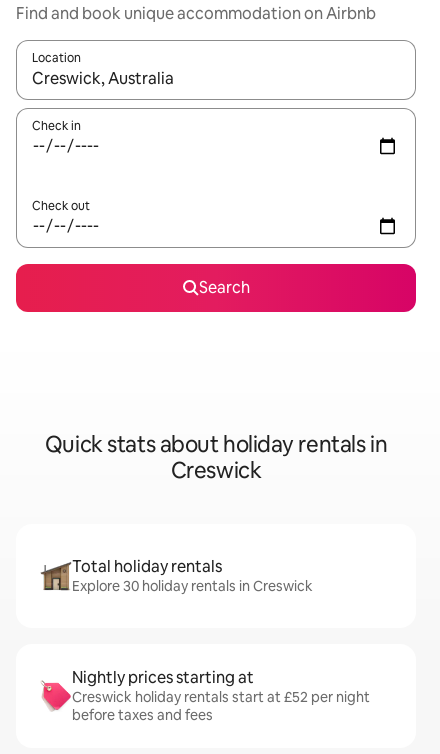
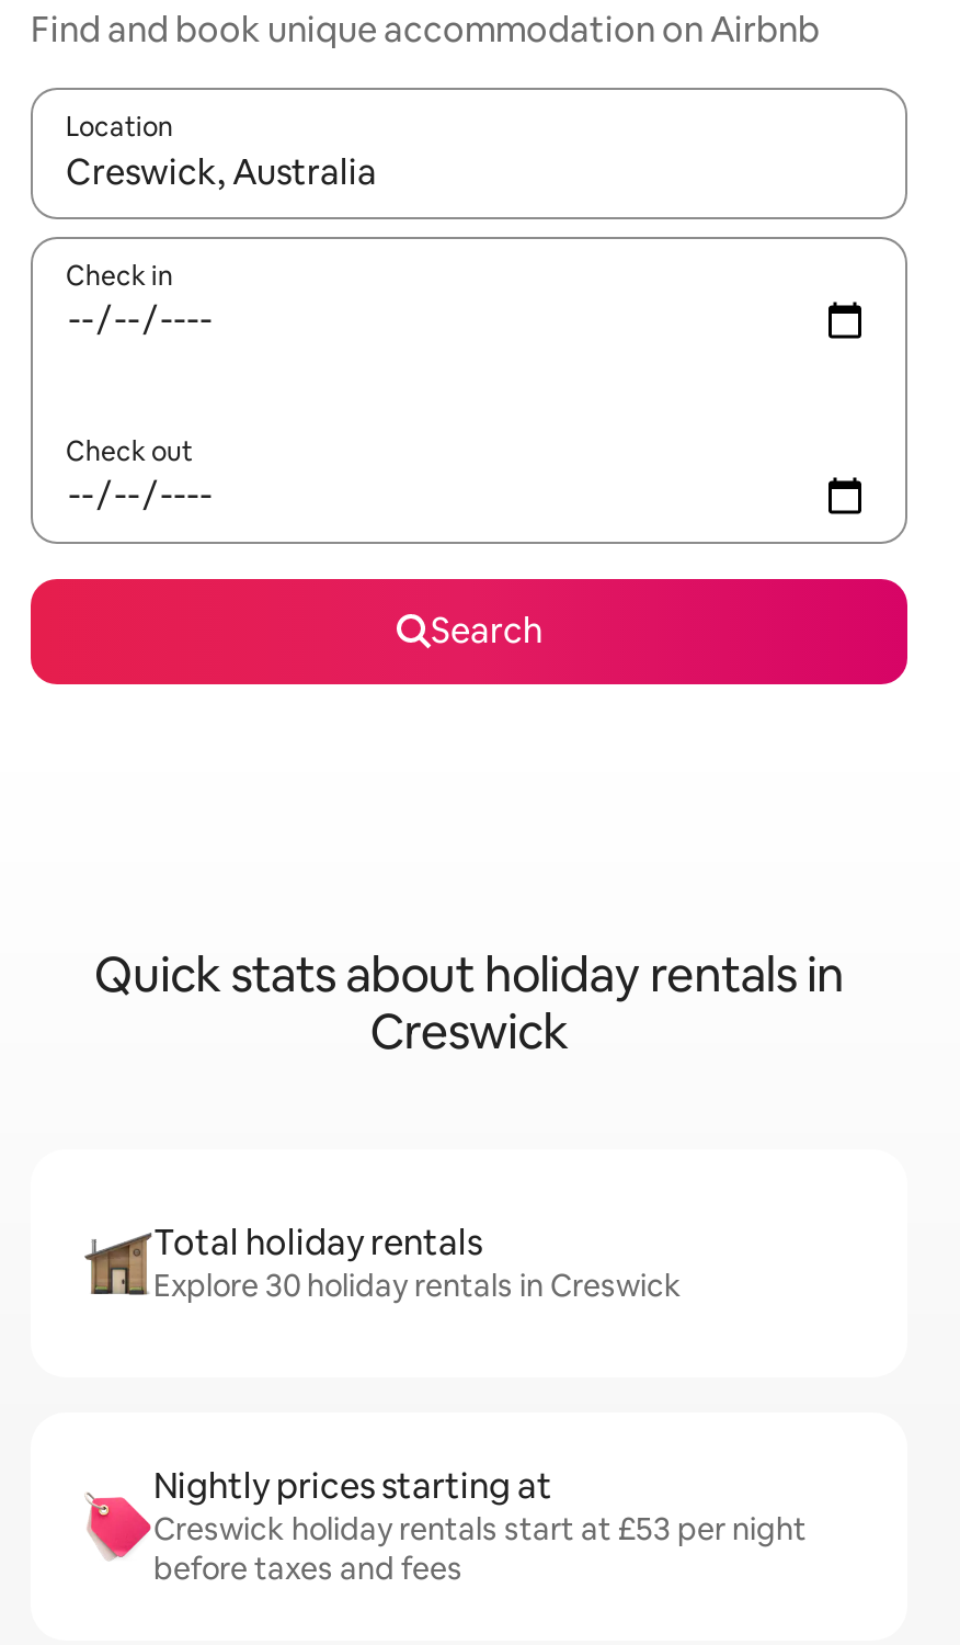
- Creswick holiday rentals start at £52 per night
+ Creswick holiday rentals start at £53 per night
